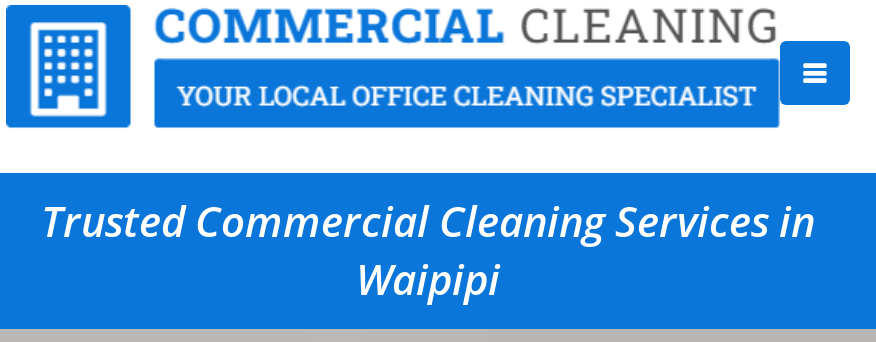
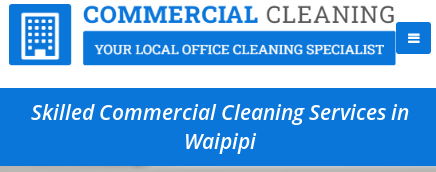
- Trusted Commercial Cleaning Services in
+ Skilled Commercial Cleaning Services in
